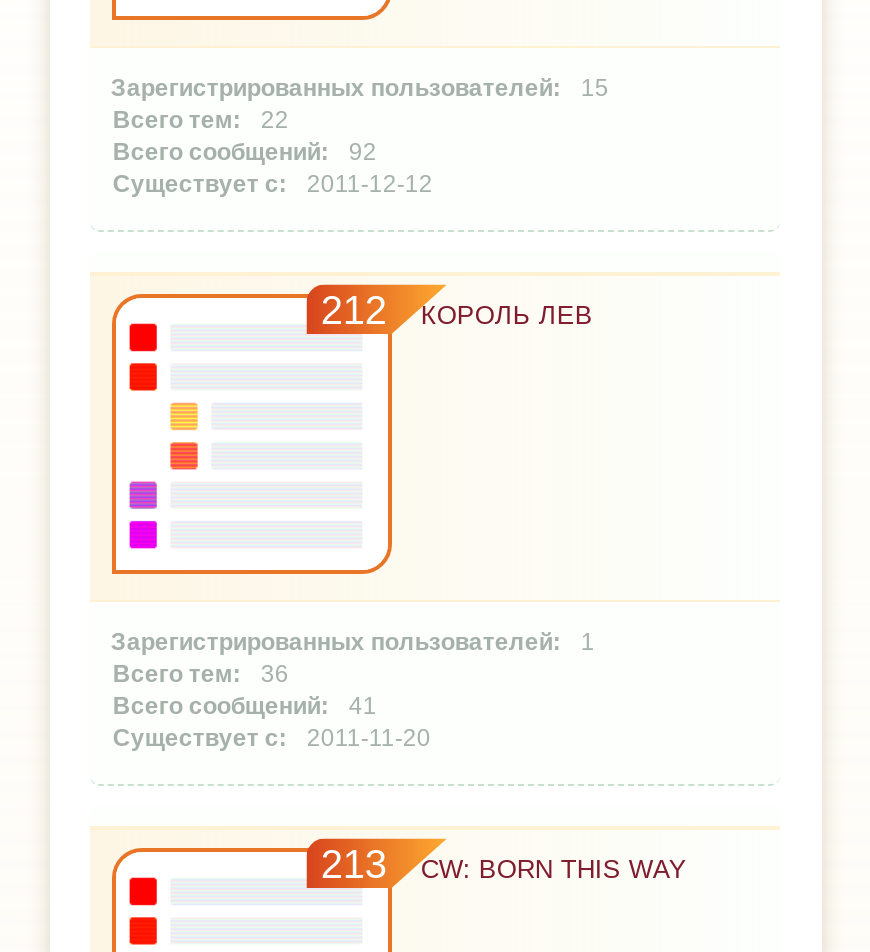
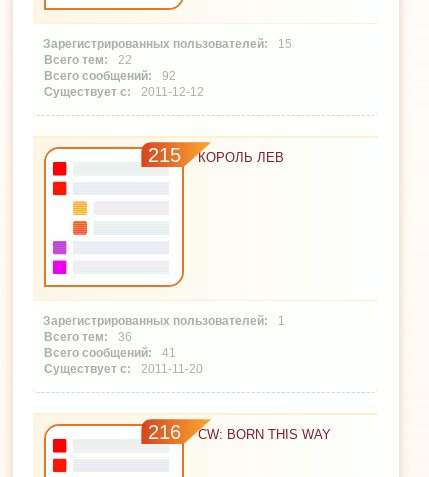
- 212 КОРОЛЬ ЛЕВ
+ 215 КОРОЛЬ ЛЕВ

- 213 CW: BORN THIS WAY
+ 216 CW: BORN THIS WAY
